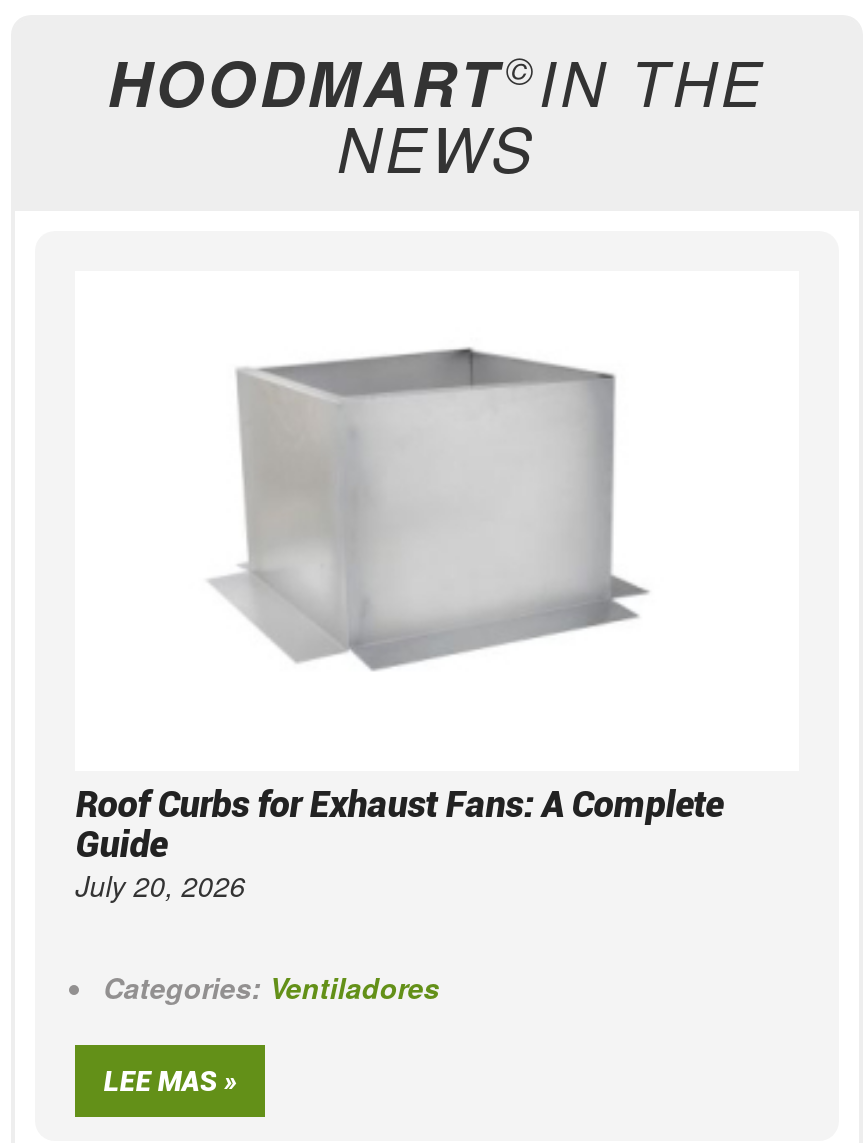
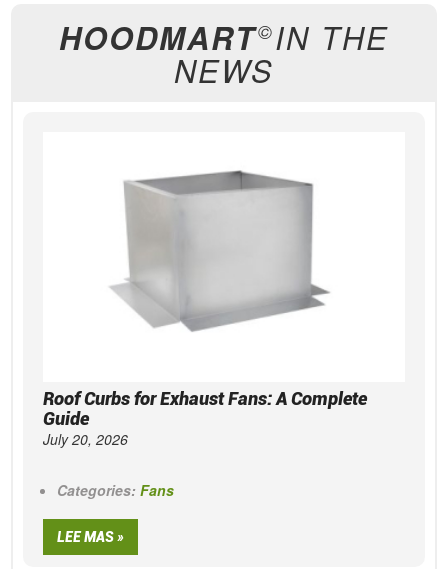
- Categories: Ventiladores
+ Categories: Fans
